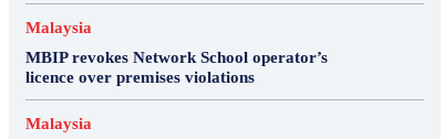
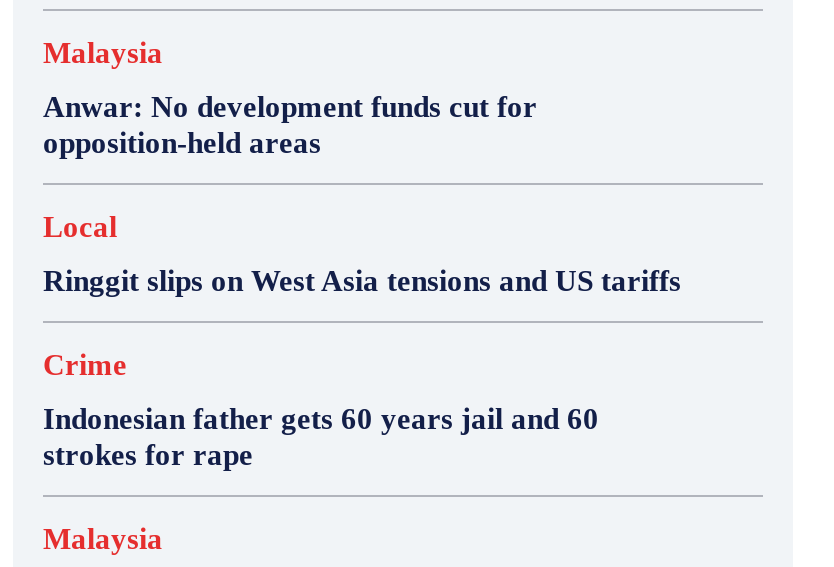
- MBIP revokes Network School operator’s
- licence over premises violations
+ Anwar: No development funds cut for
+ opposition-held areas
+ Local
+ Ringgit slips on West Asia tensions and US tariffs
+ Crime
+ Indonesian father gets 60 years jail and 60
+ strokes for rape
